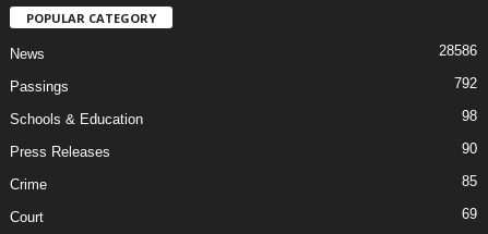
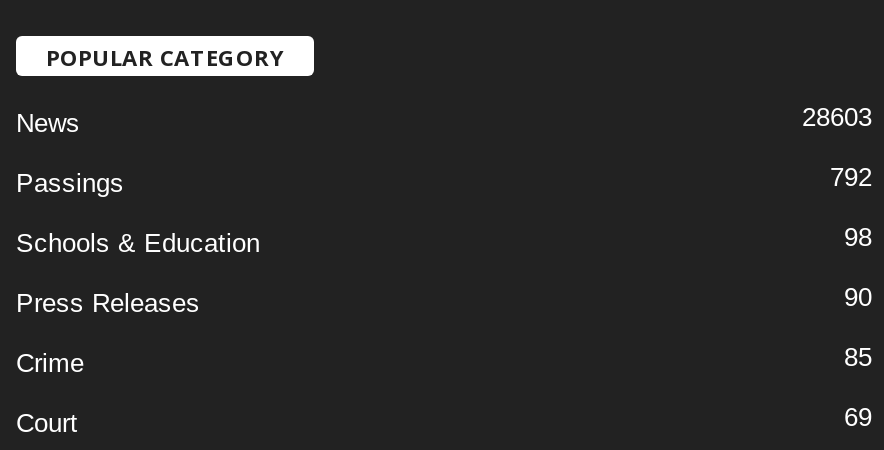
- 28586
+ 28603
